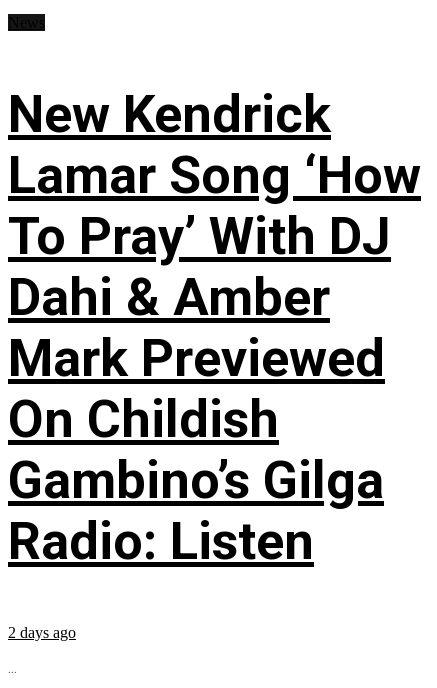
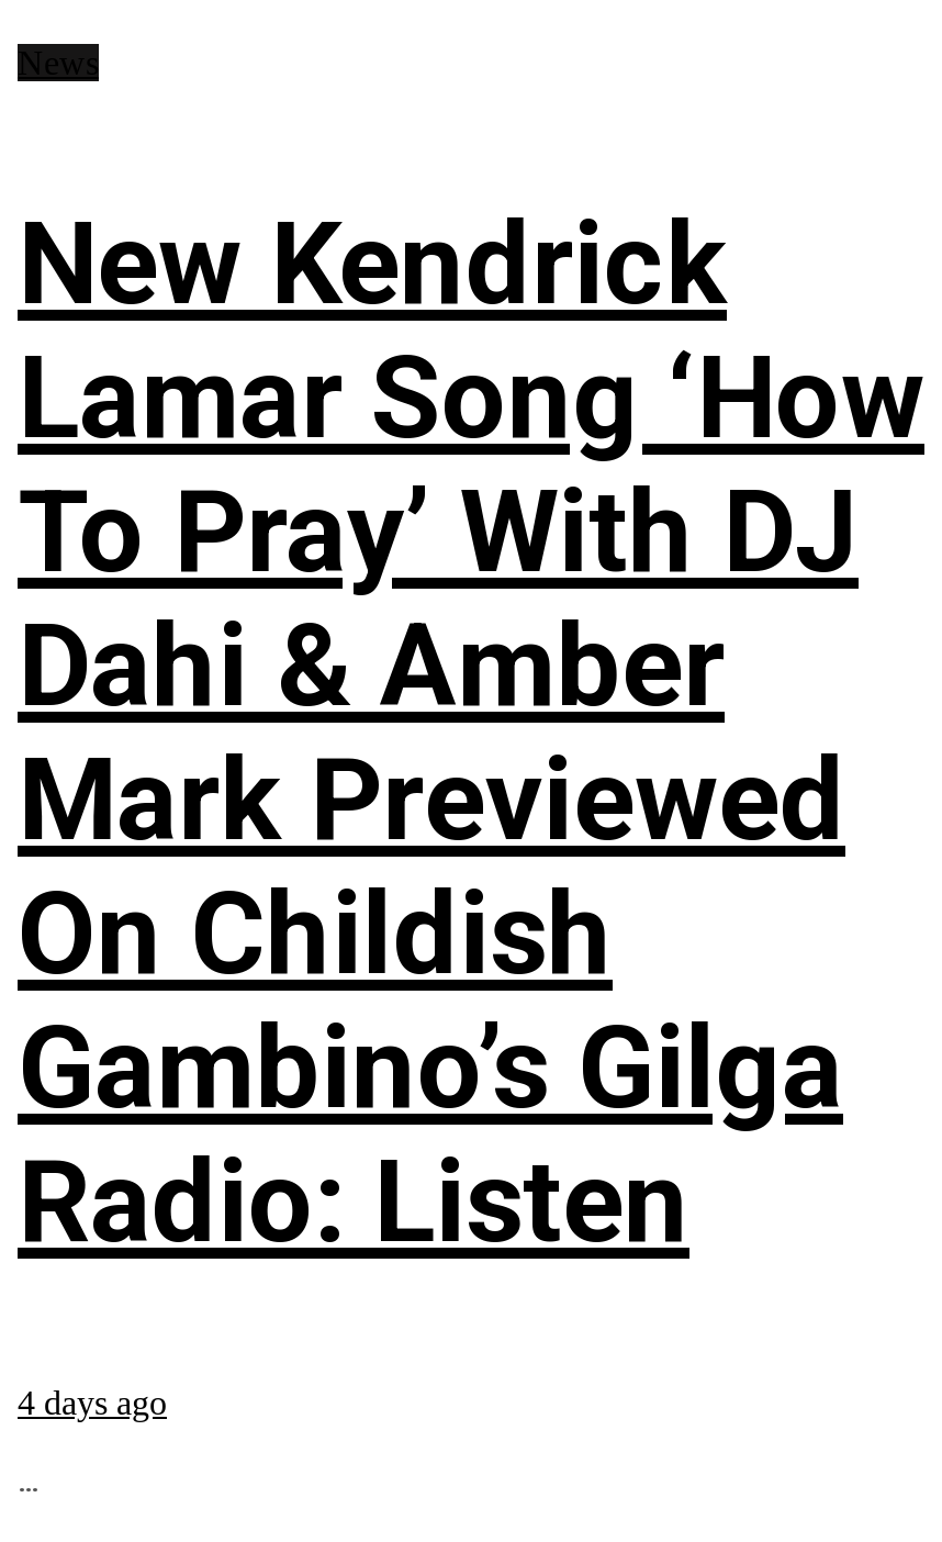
- 2 days ago
+ 4 days ago
